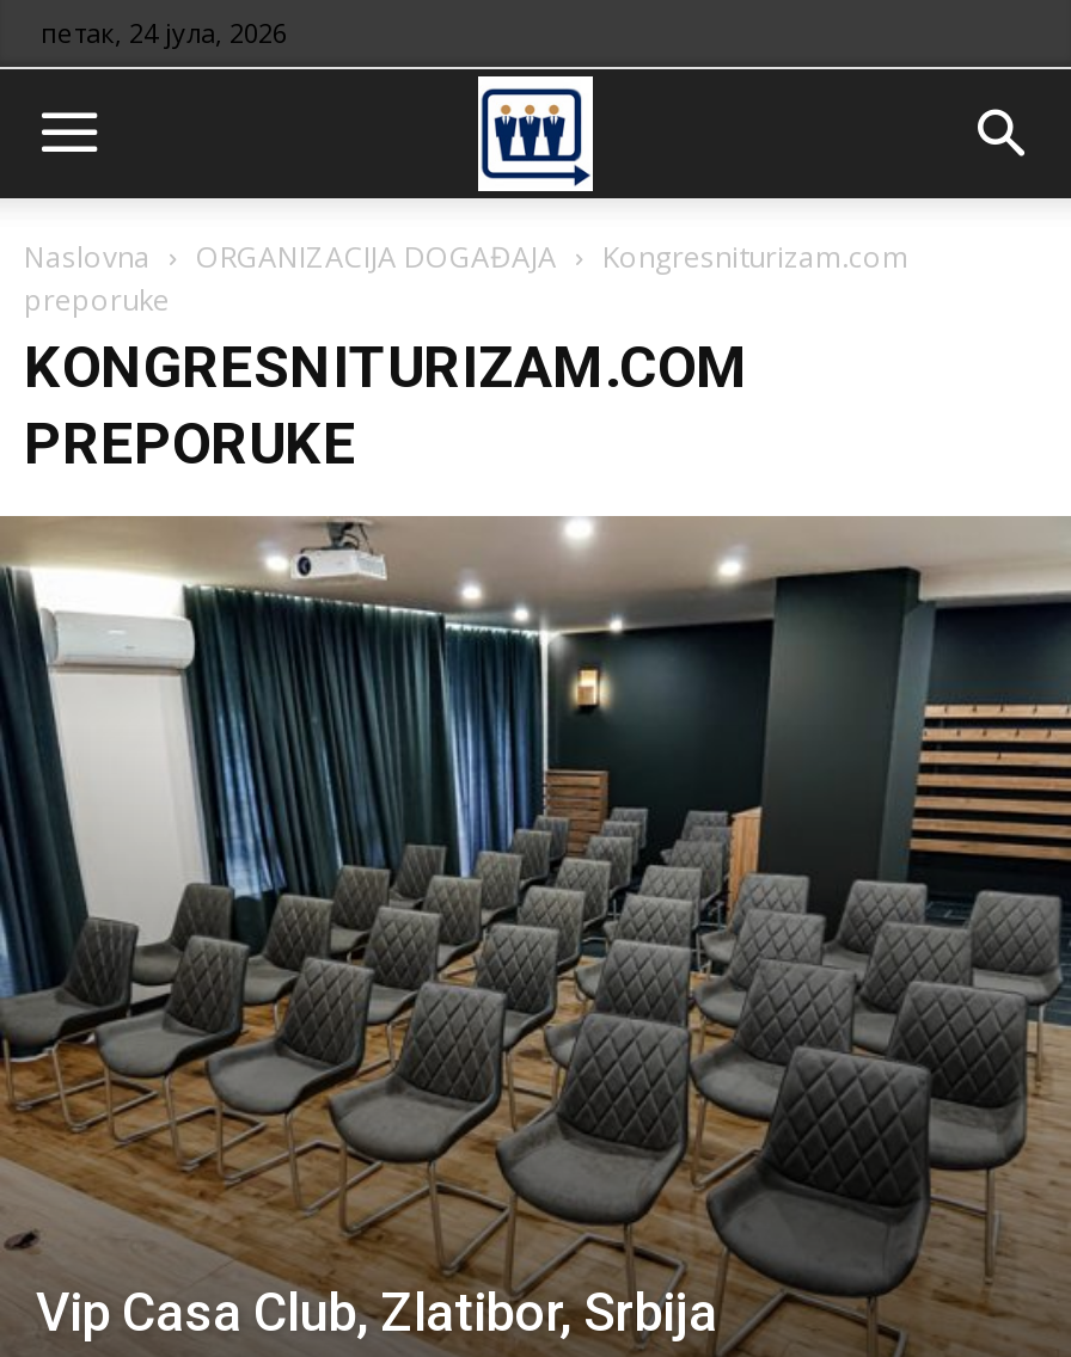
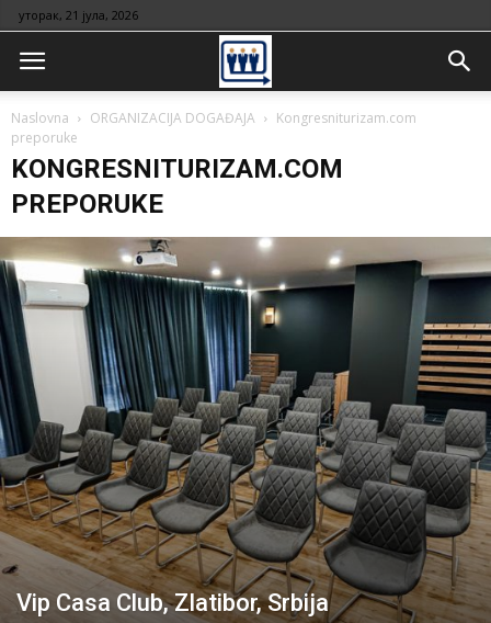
- петак, 24 јула, 2026
+ уторак, 21 јула, 2026
